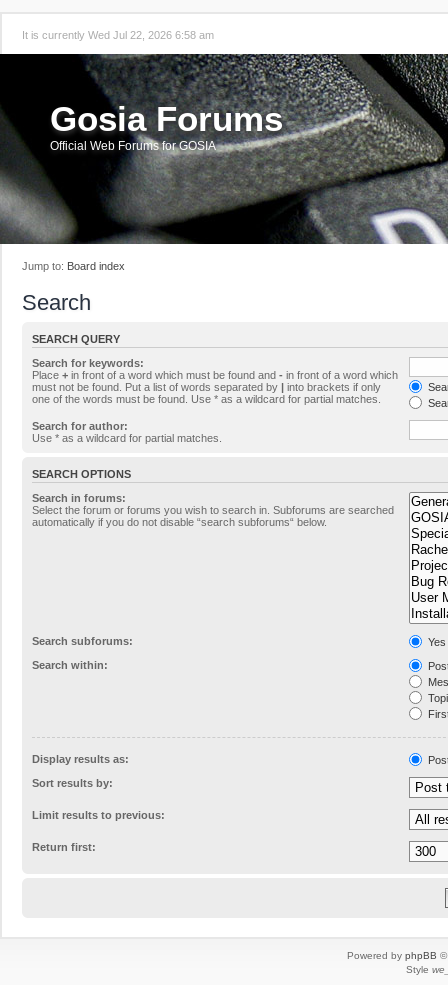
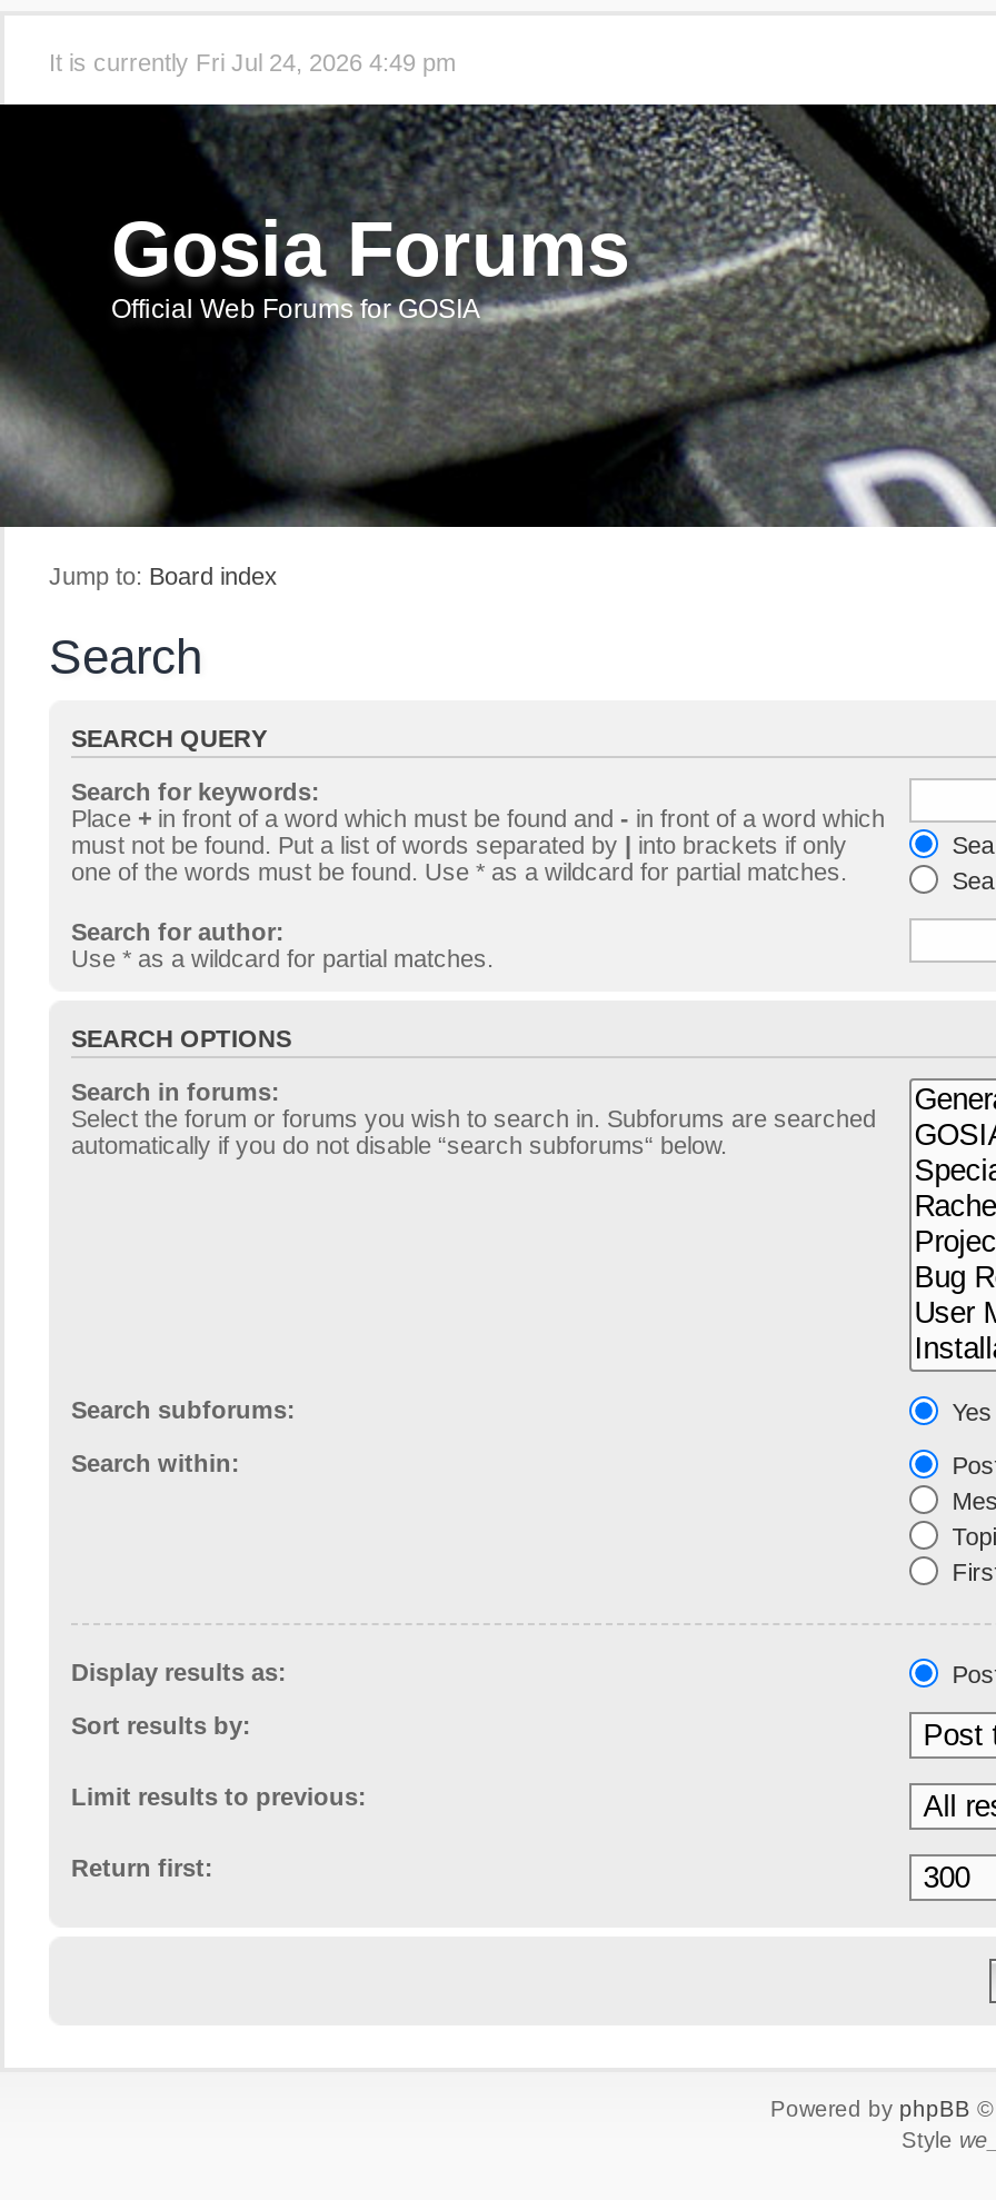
- It is currently Wed Jul 22, 2026 6:58 am
+ It is currently Fri Jul 24, 2026 4:49 pm
